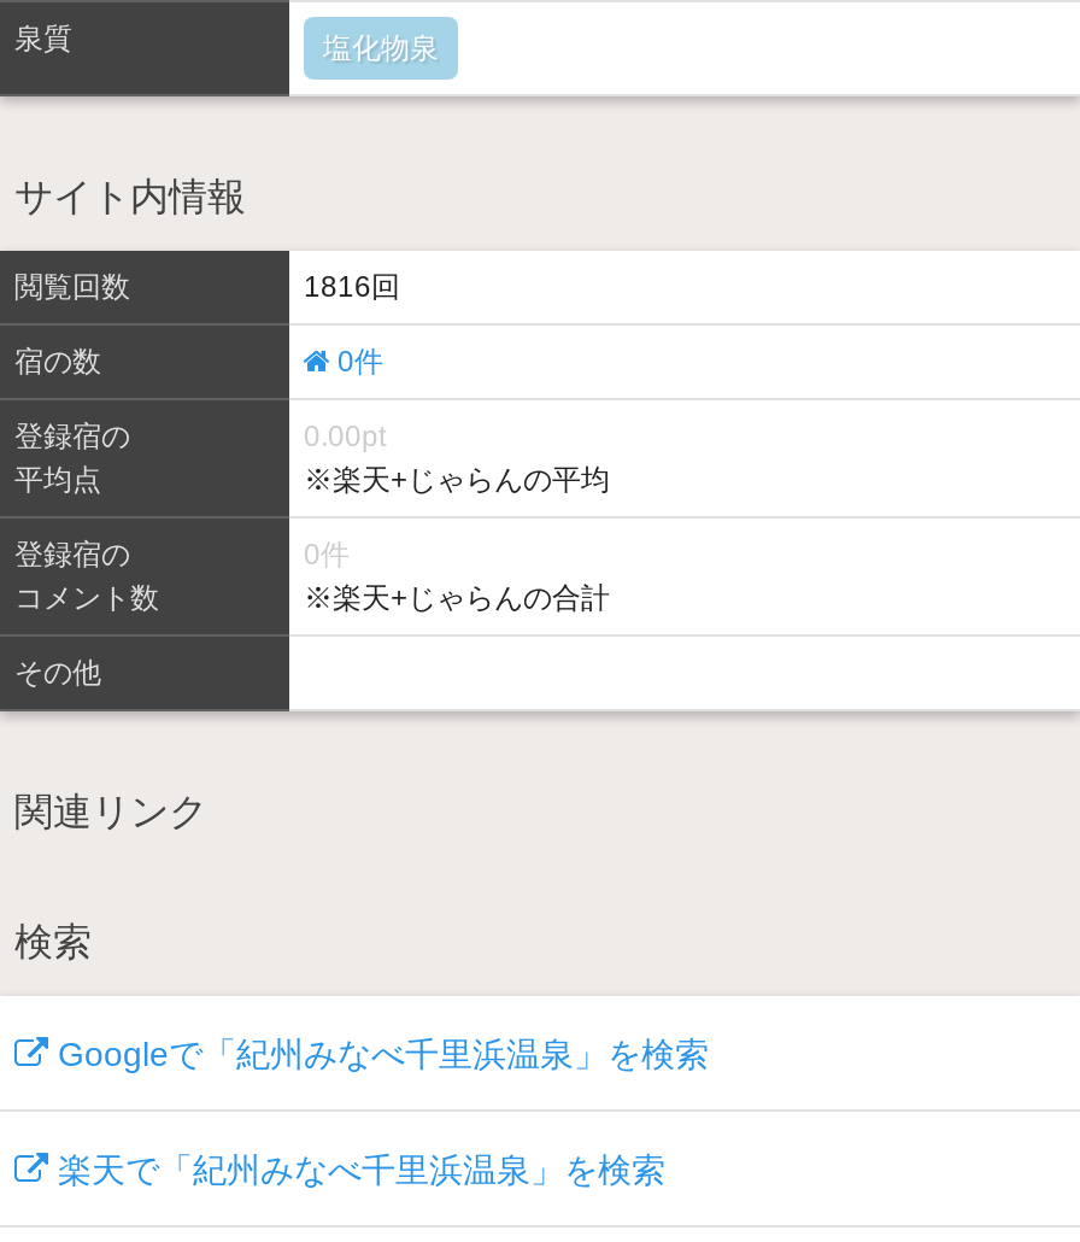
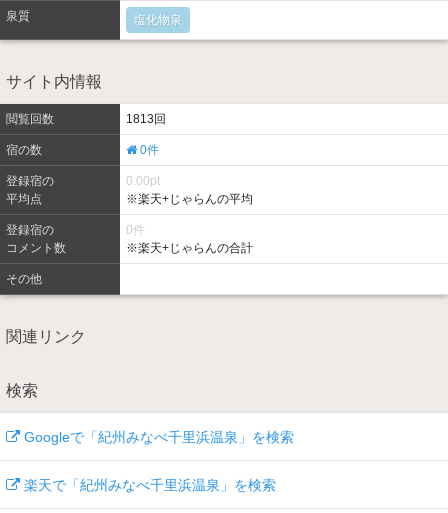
- 1816回
+ 1813回
